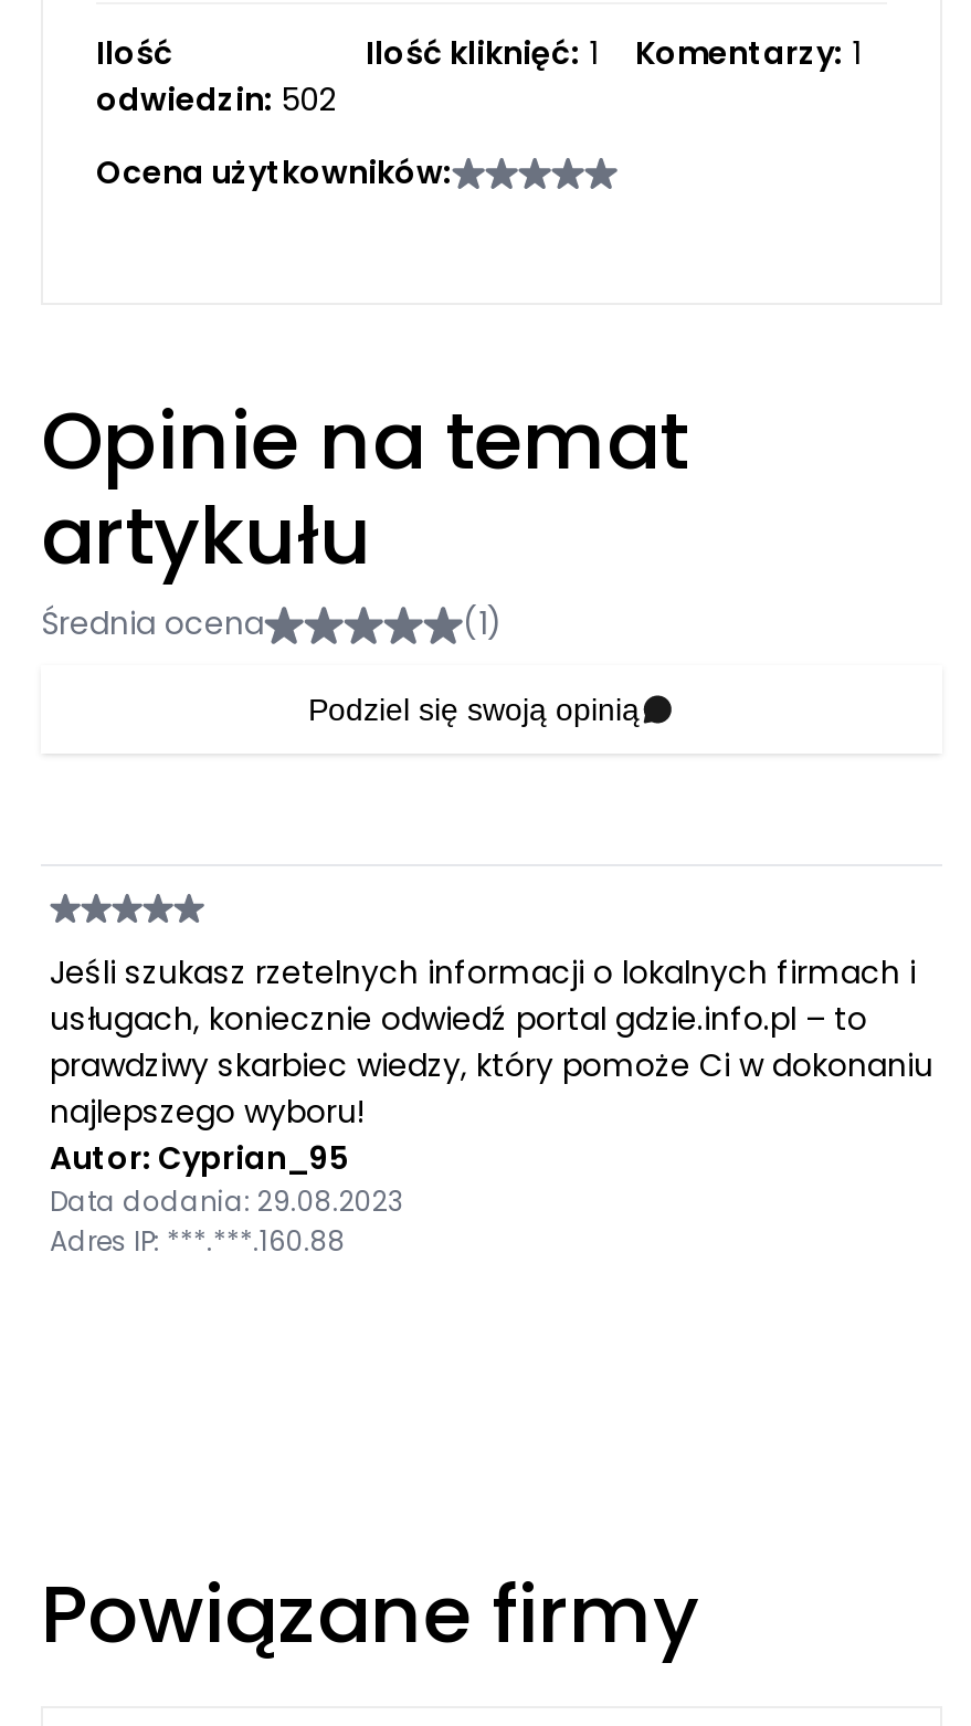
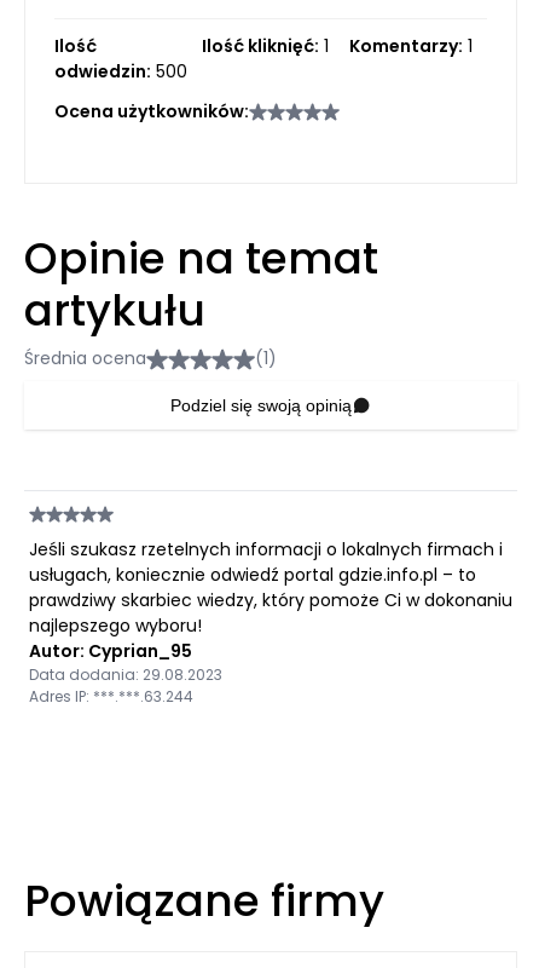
- odwiedzin: 502
+ odwiedzin: 500

- Adres IP: ***.***.160.88
+ Adres IP: ***.***.63.244
